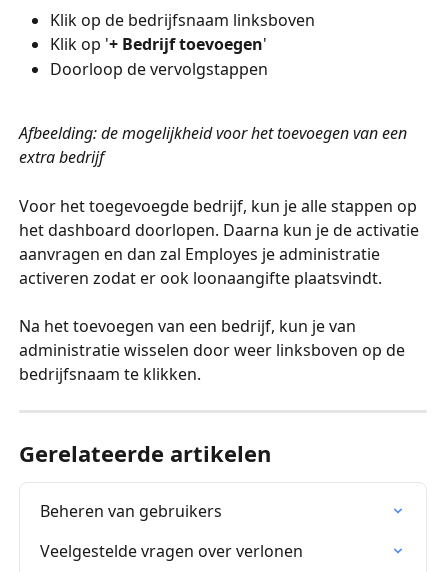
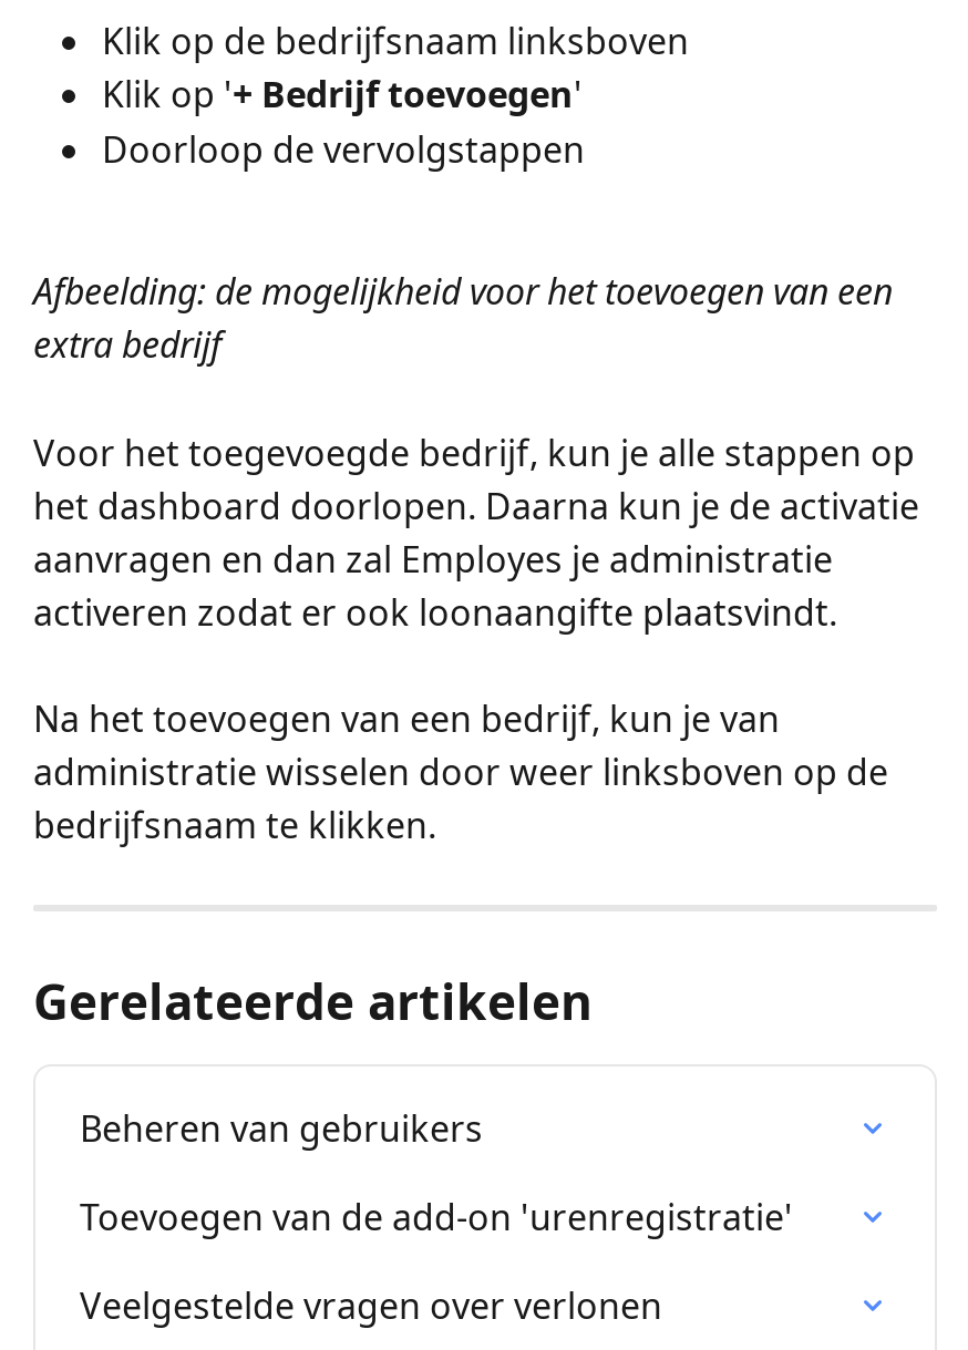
+ Toevoegen van de add-on 'urenregistratie'
